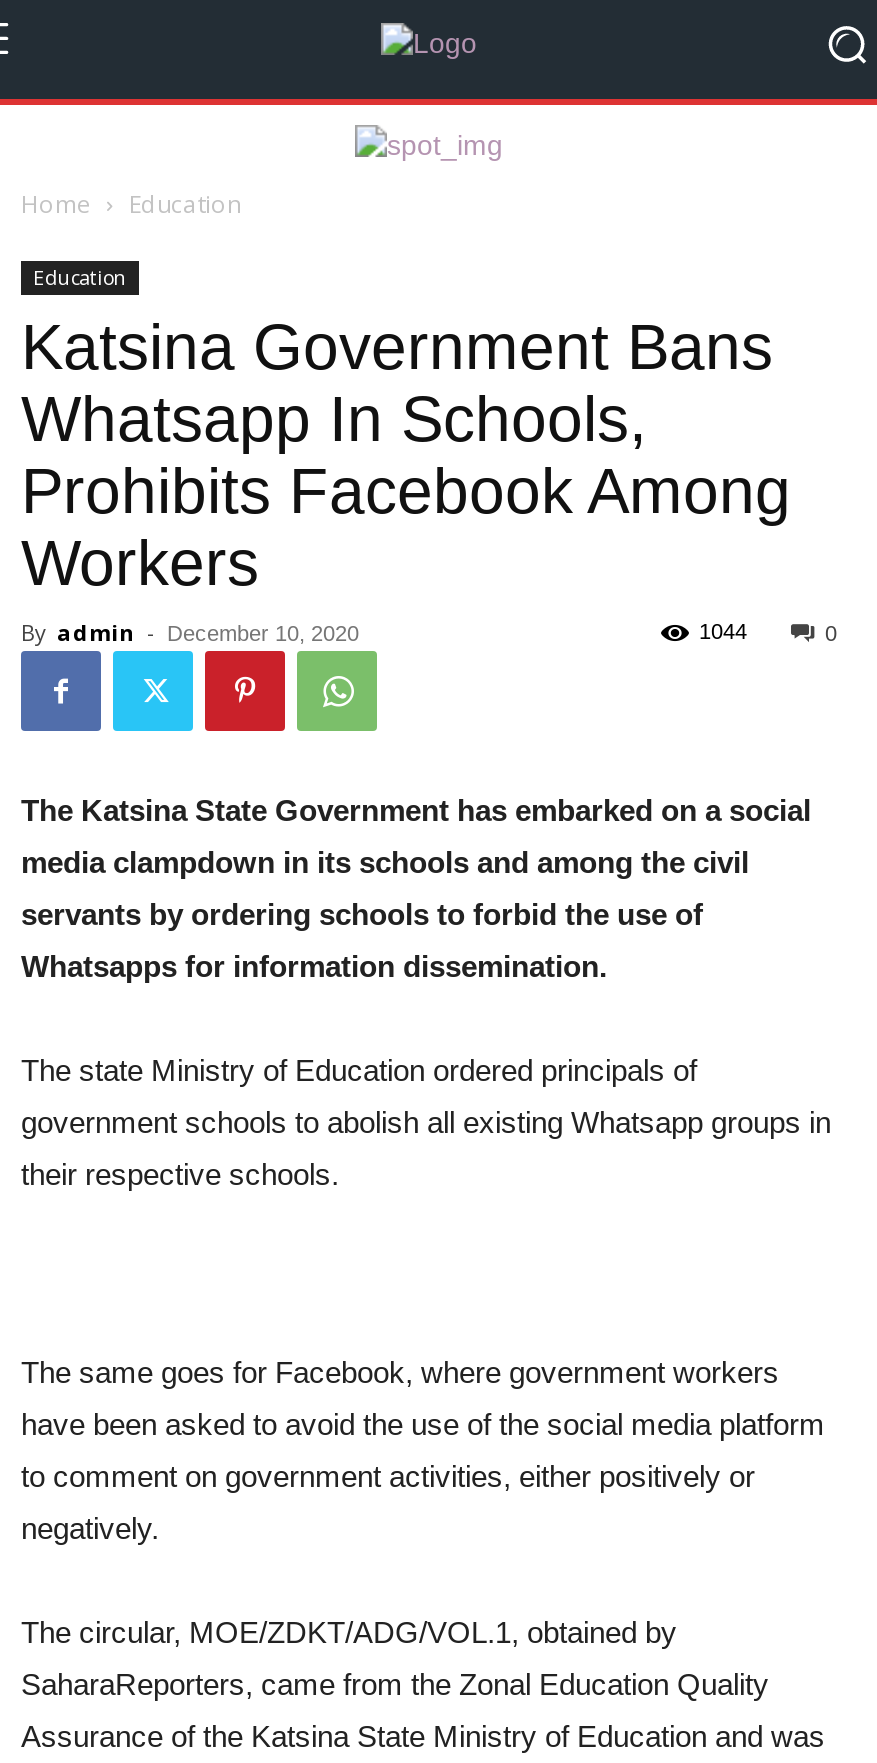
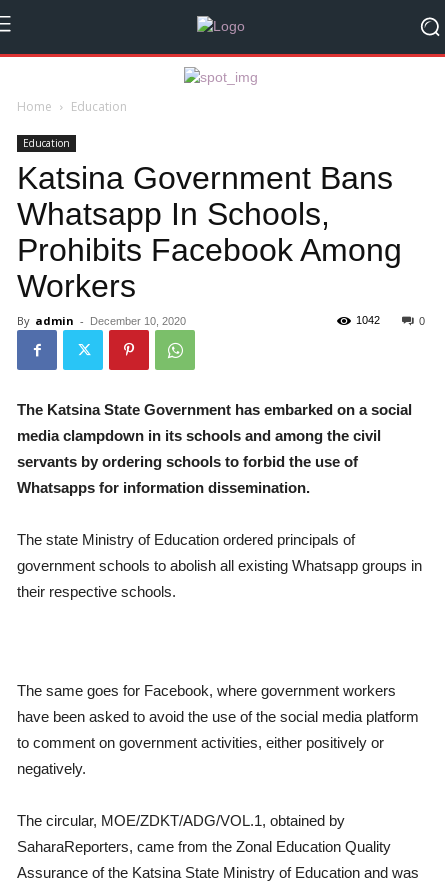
- 1044
+ 1042
